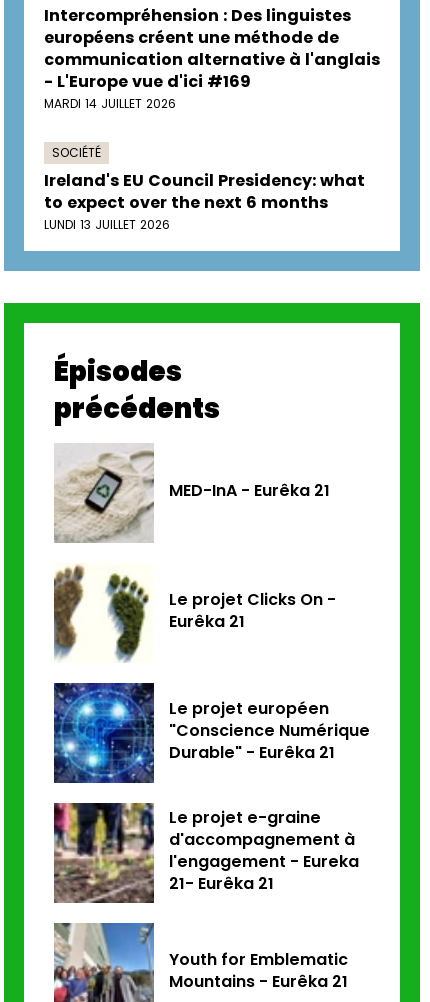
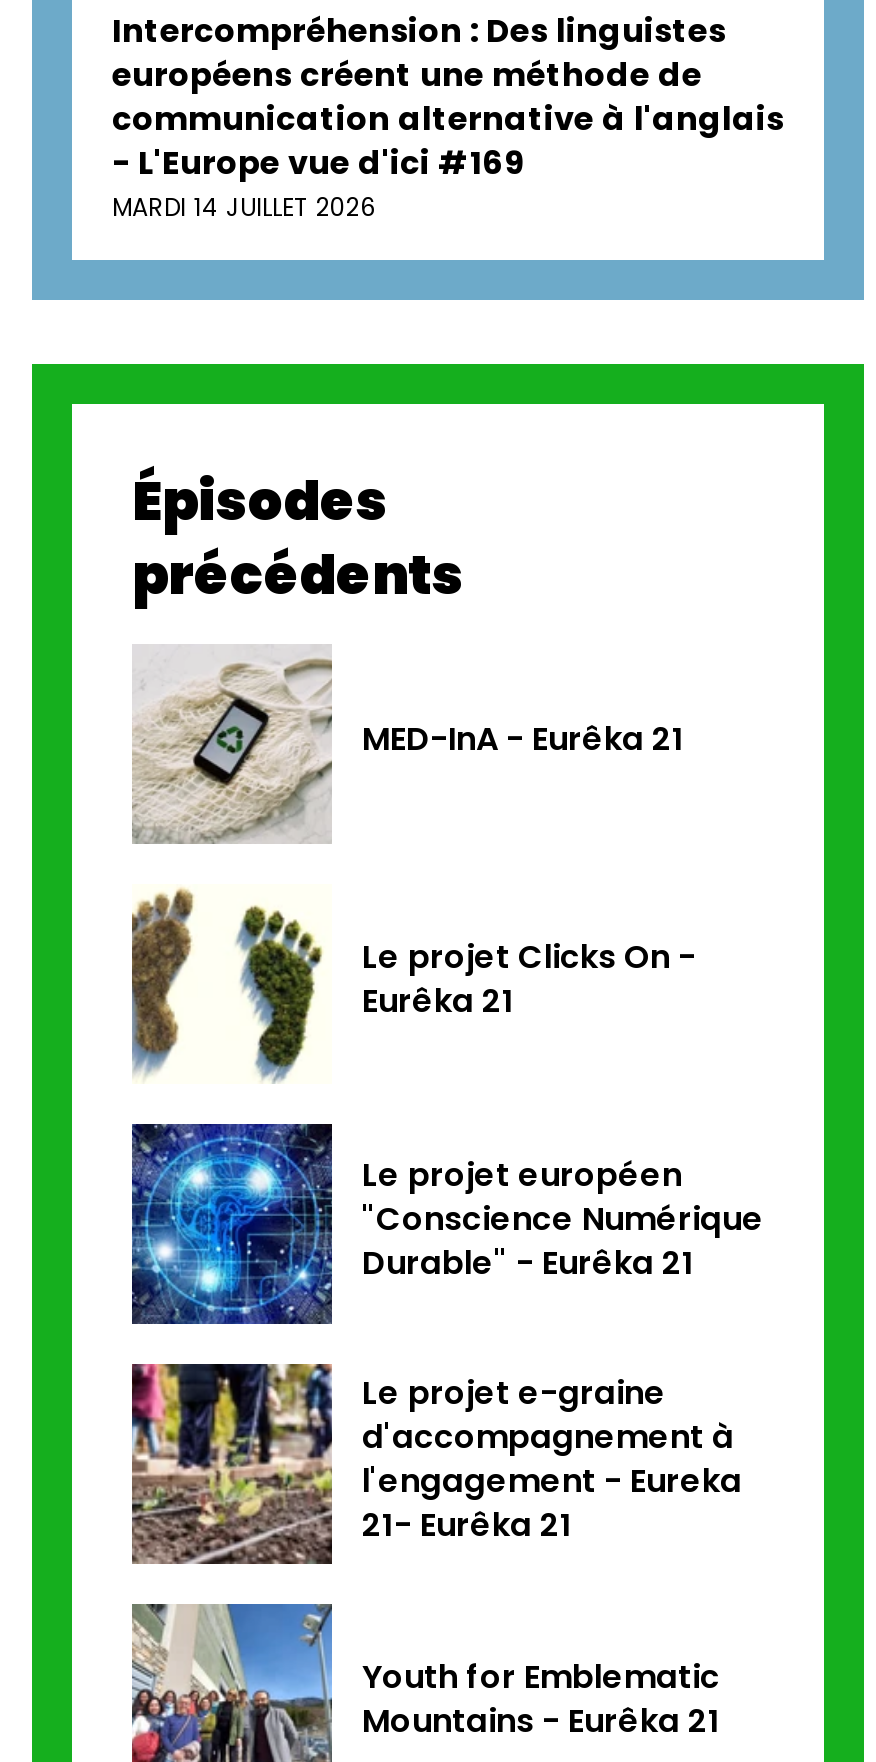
- SOCIÉTÉ
- Ireland's EU Council Presidency: what
- to expect over the next 6 months
- LUNDI 13 JUILLET 2026
